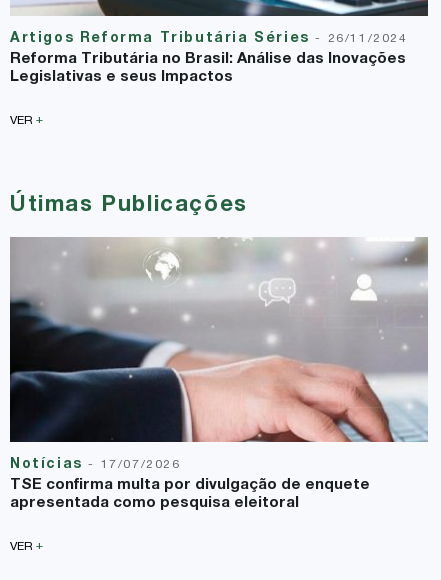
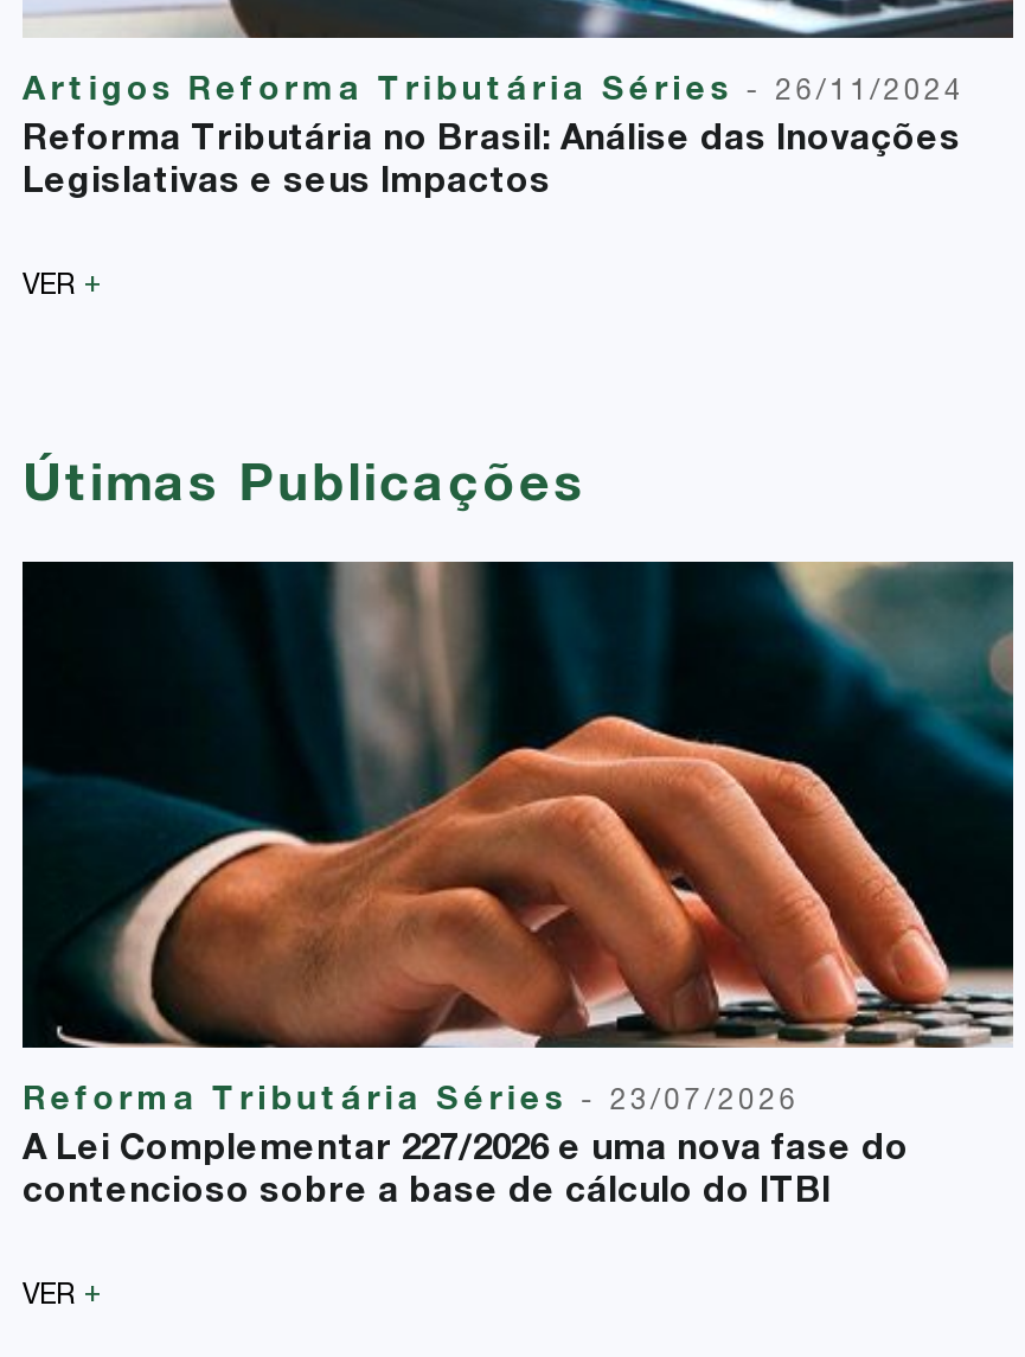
- [image]
- Notícias - 17/07/2026
- TSE confirma multa por divulgação de enquete
- apresentada como pesquisa eleitoral
+ [image]
+ Reforma Tributária Séries - 23/07/2026
+ A Lei Complementar 227/2026 e uma nova fase do
+ contencioso sobre a base de cálculo do ITBI
